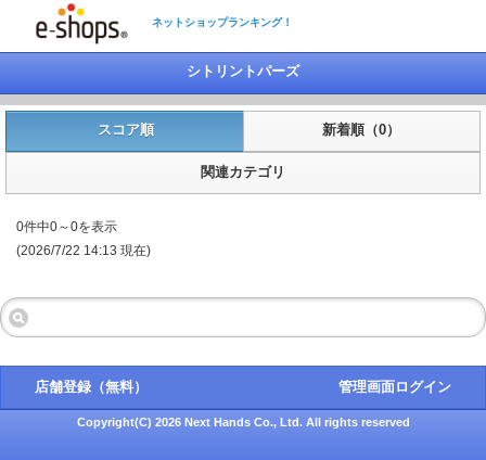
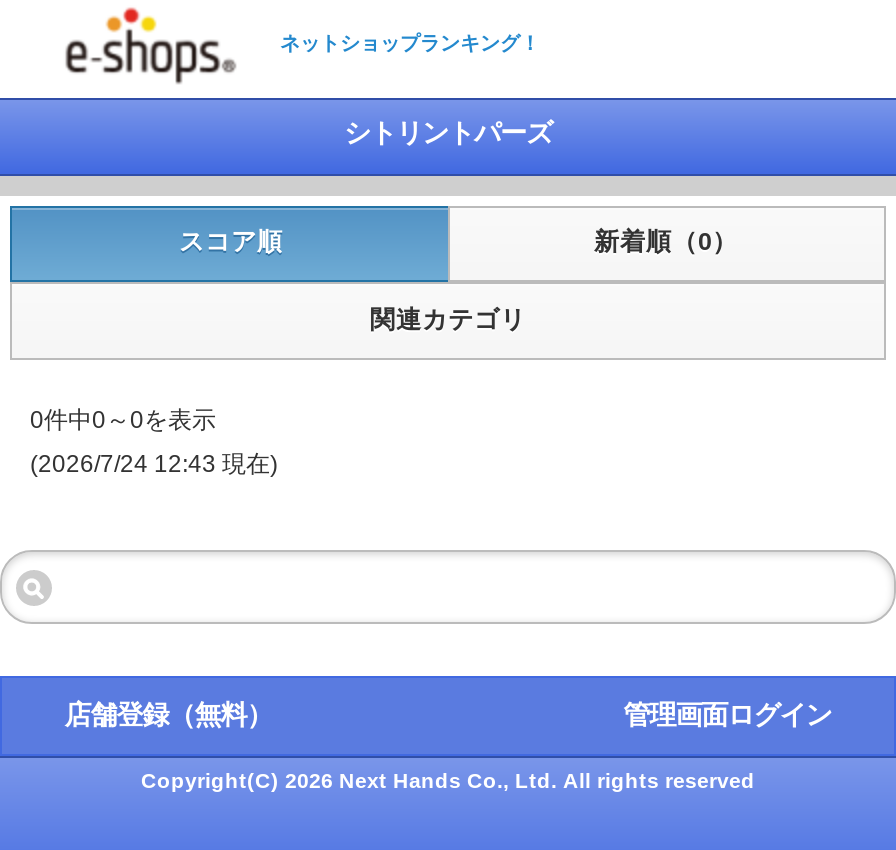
- (2026/7/22 14:13 現在)
+ (2026/7/24 12:43 現在)
